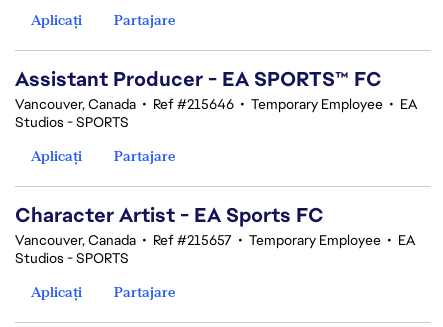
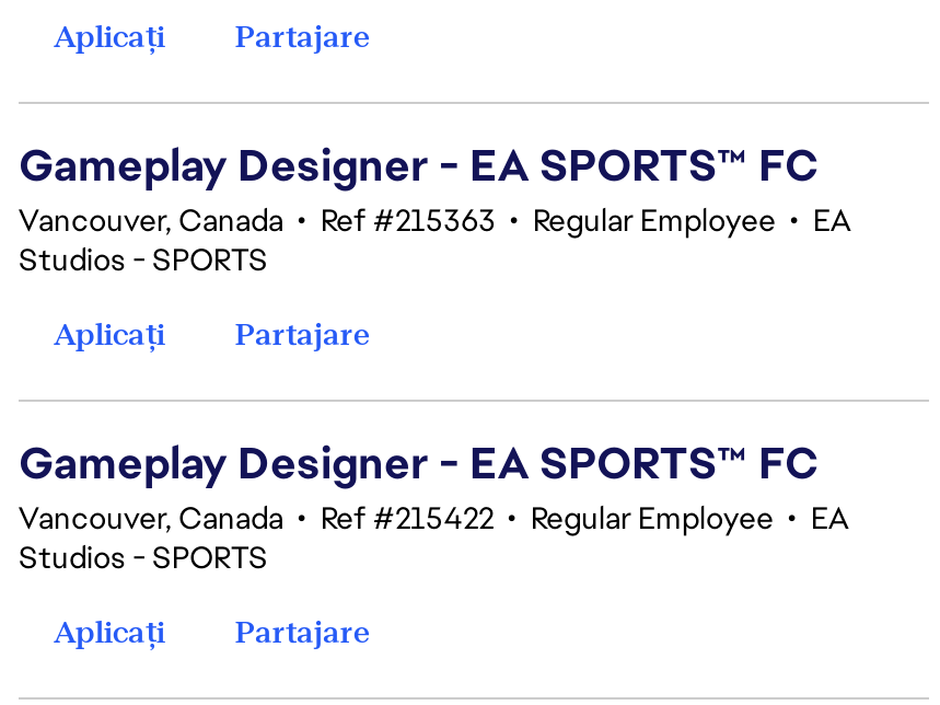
- Assistant Producer - EA SPORTS™ FC
+ Gameplay Designer - EA SPORTS™ FC

- Vancouver, Canada • Ref #215646 • Temporary Employee • EA
+ Vancouver, Canada • Ref #215363 • Regular Employee • EA

- Character Artist - EA Sports FC
+ Gameplay Designer - EA SPORTS™ FC

- Vancouver, Canada • Ref #215657 • Temporary Employee • EA
+ Vancouver, Canada • Ref #215422 • Regular Employee • EA
